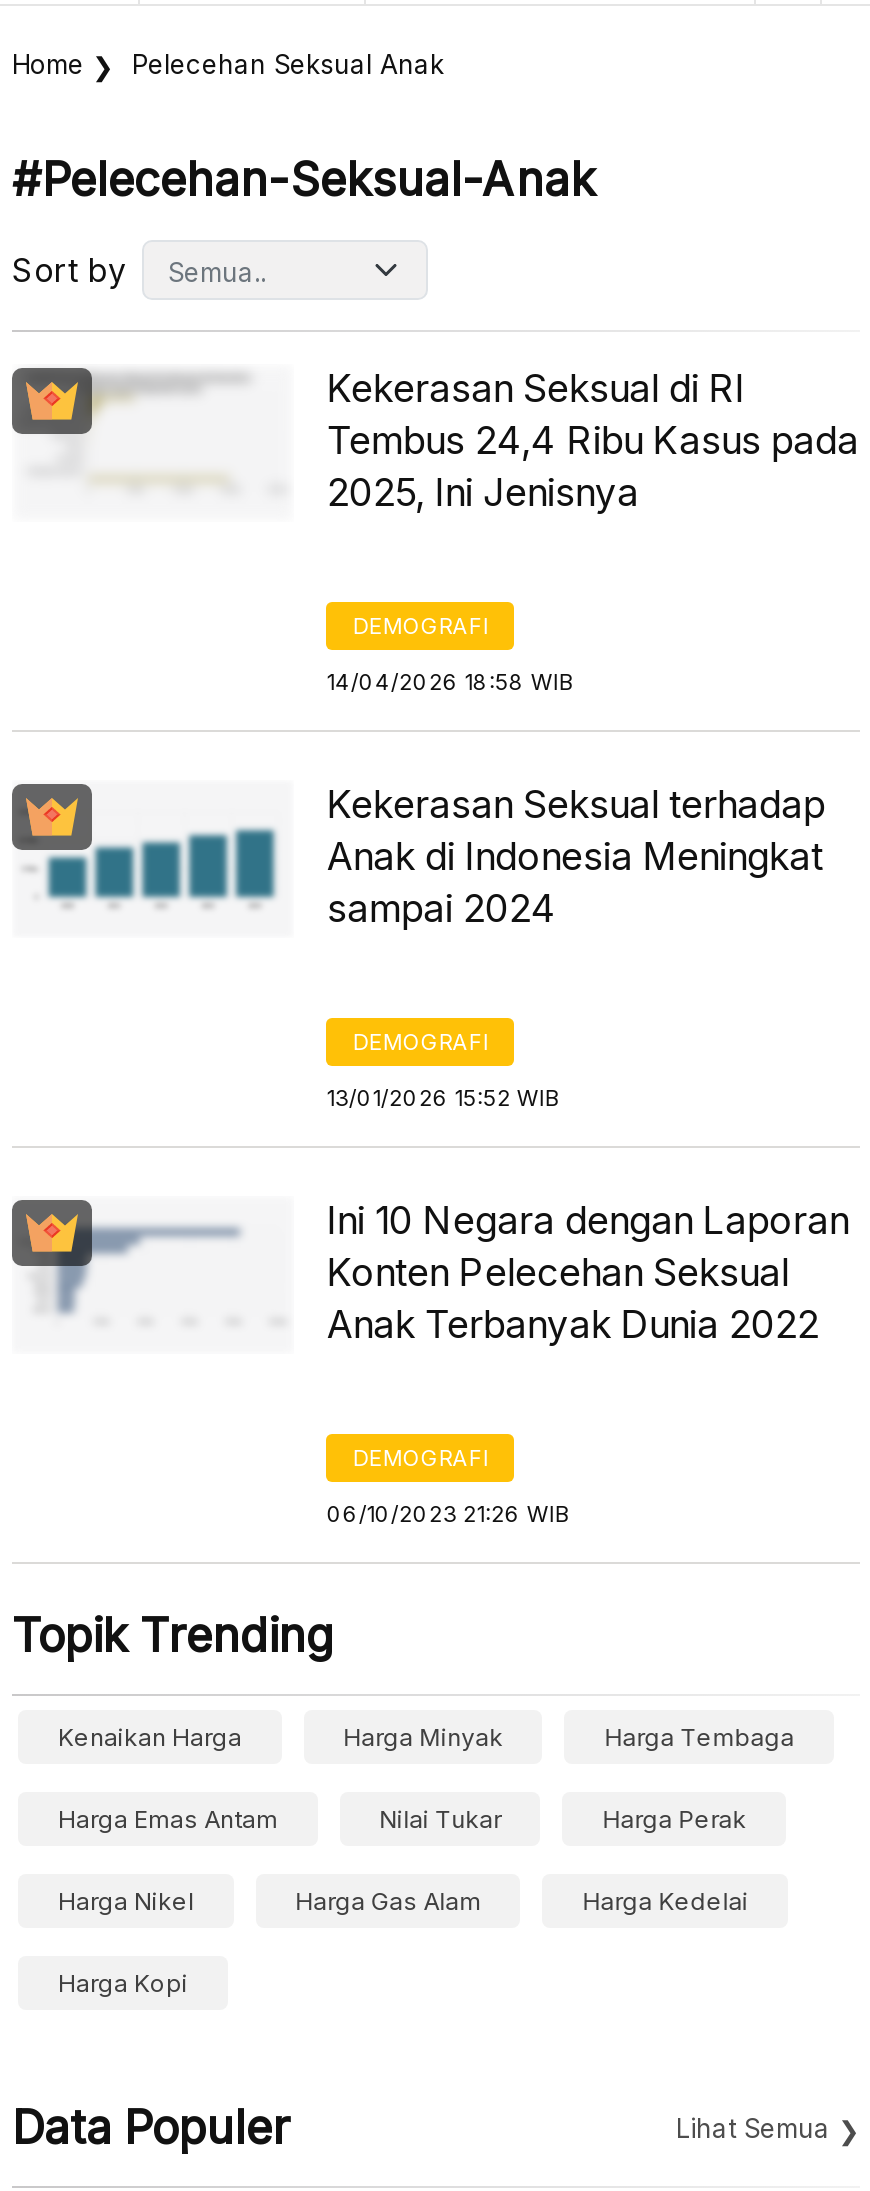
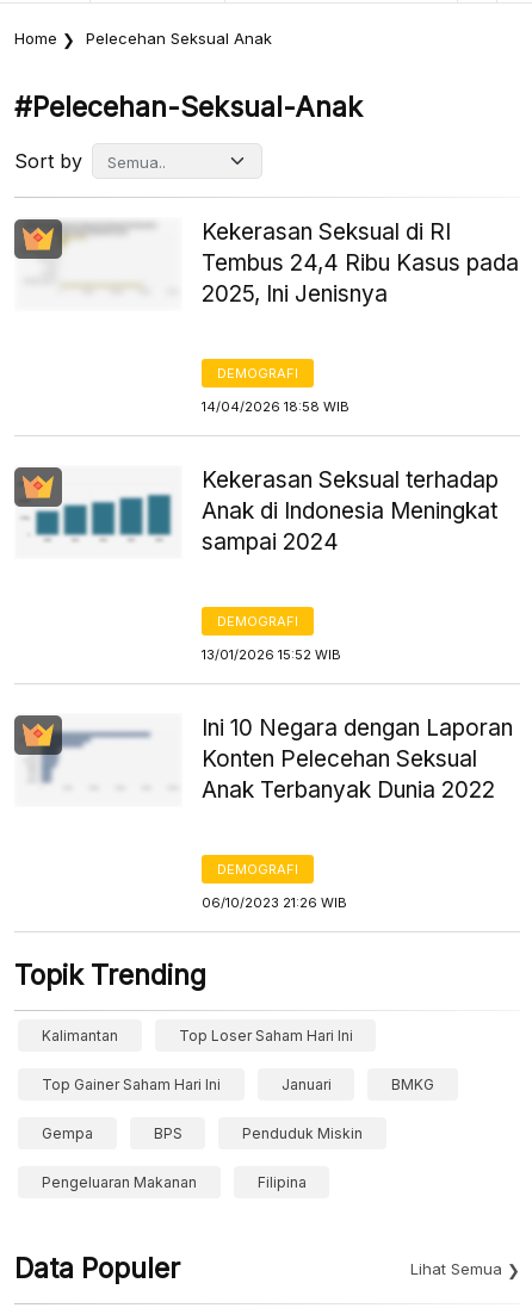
- Kenaikan Harga
- Harga Minyak
- Harga Tembaga
+ Kalimantan
+ Top Loser Saham Hari Ini

- Harga Emas Antam
- Nilai Tukar
- Harga Perak
+ Top Gainer Saham Hari Ini
+ Januari
+ BMKG

- Harga Nikel
- Harga Gas Alam
- Harga Kedelai
+ Gempa
+ BPS
+ Penduduk Miskin

- Harga Kopi
+ Pengeluaran Makanan
+ Filipina
